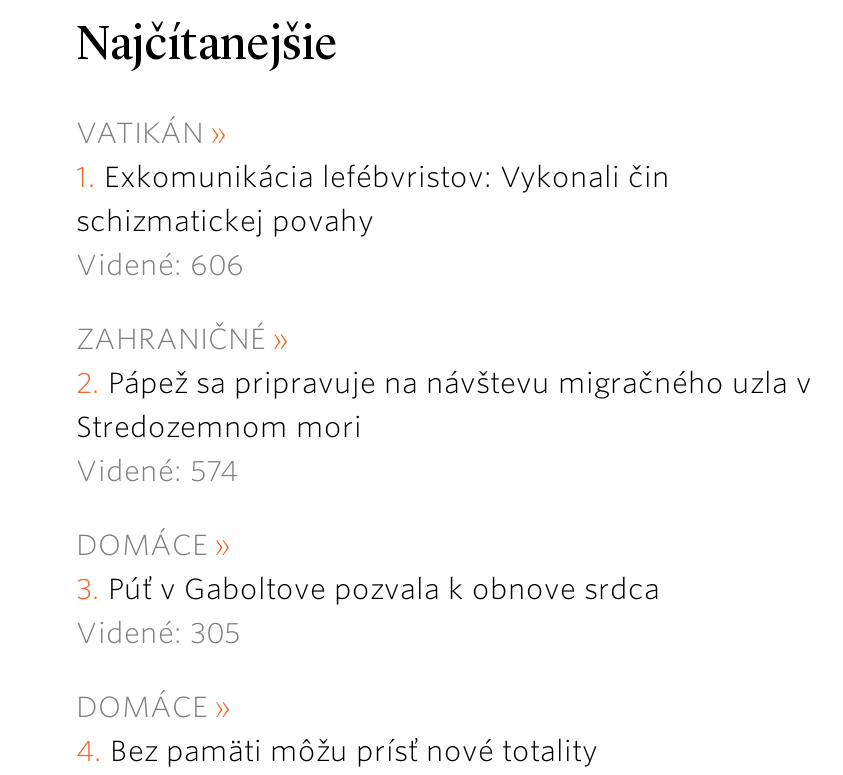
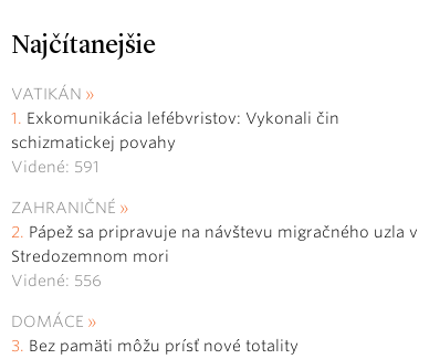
- Videné: 606
+ Videné: 591

- Videné: 574
- DOMÁCE
- Púť v Gaboltove pozvala k obnove srdca
- Videné: 305
+ Videné: 556
